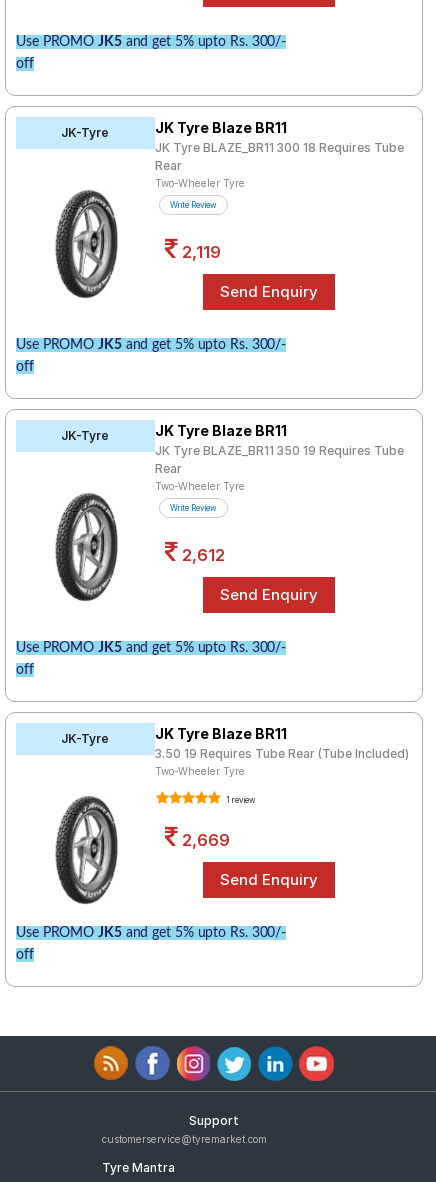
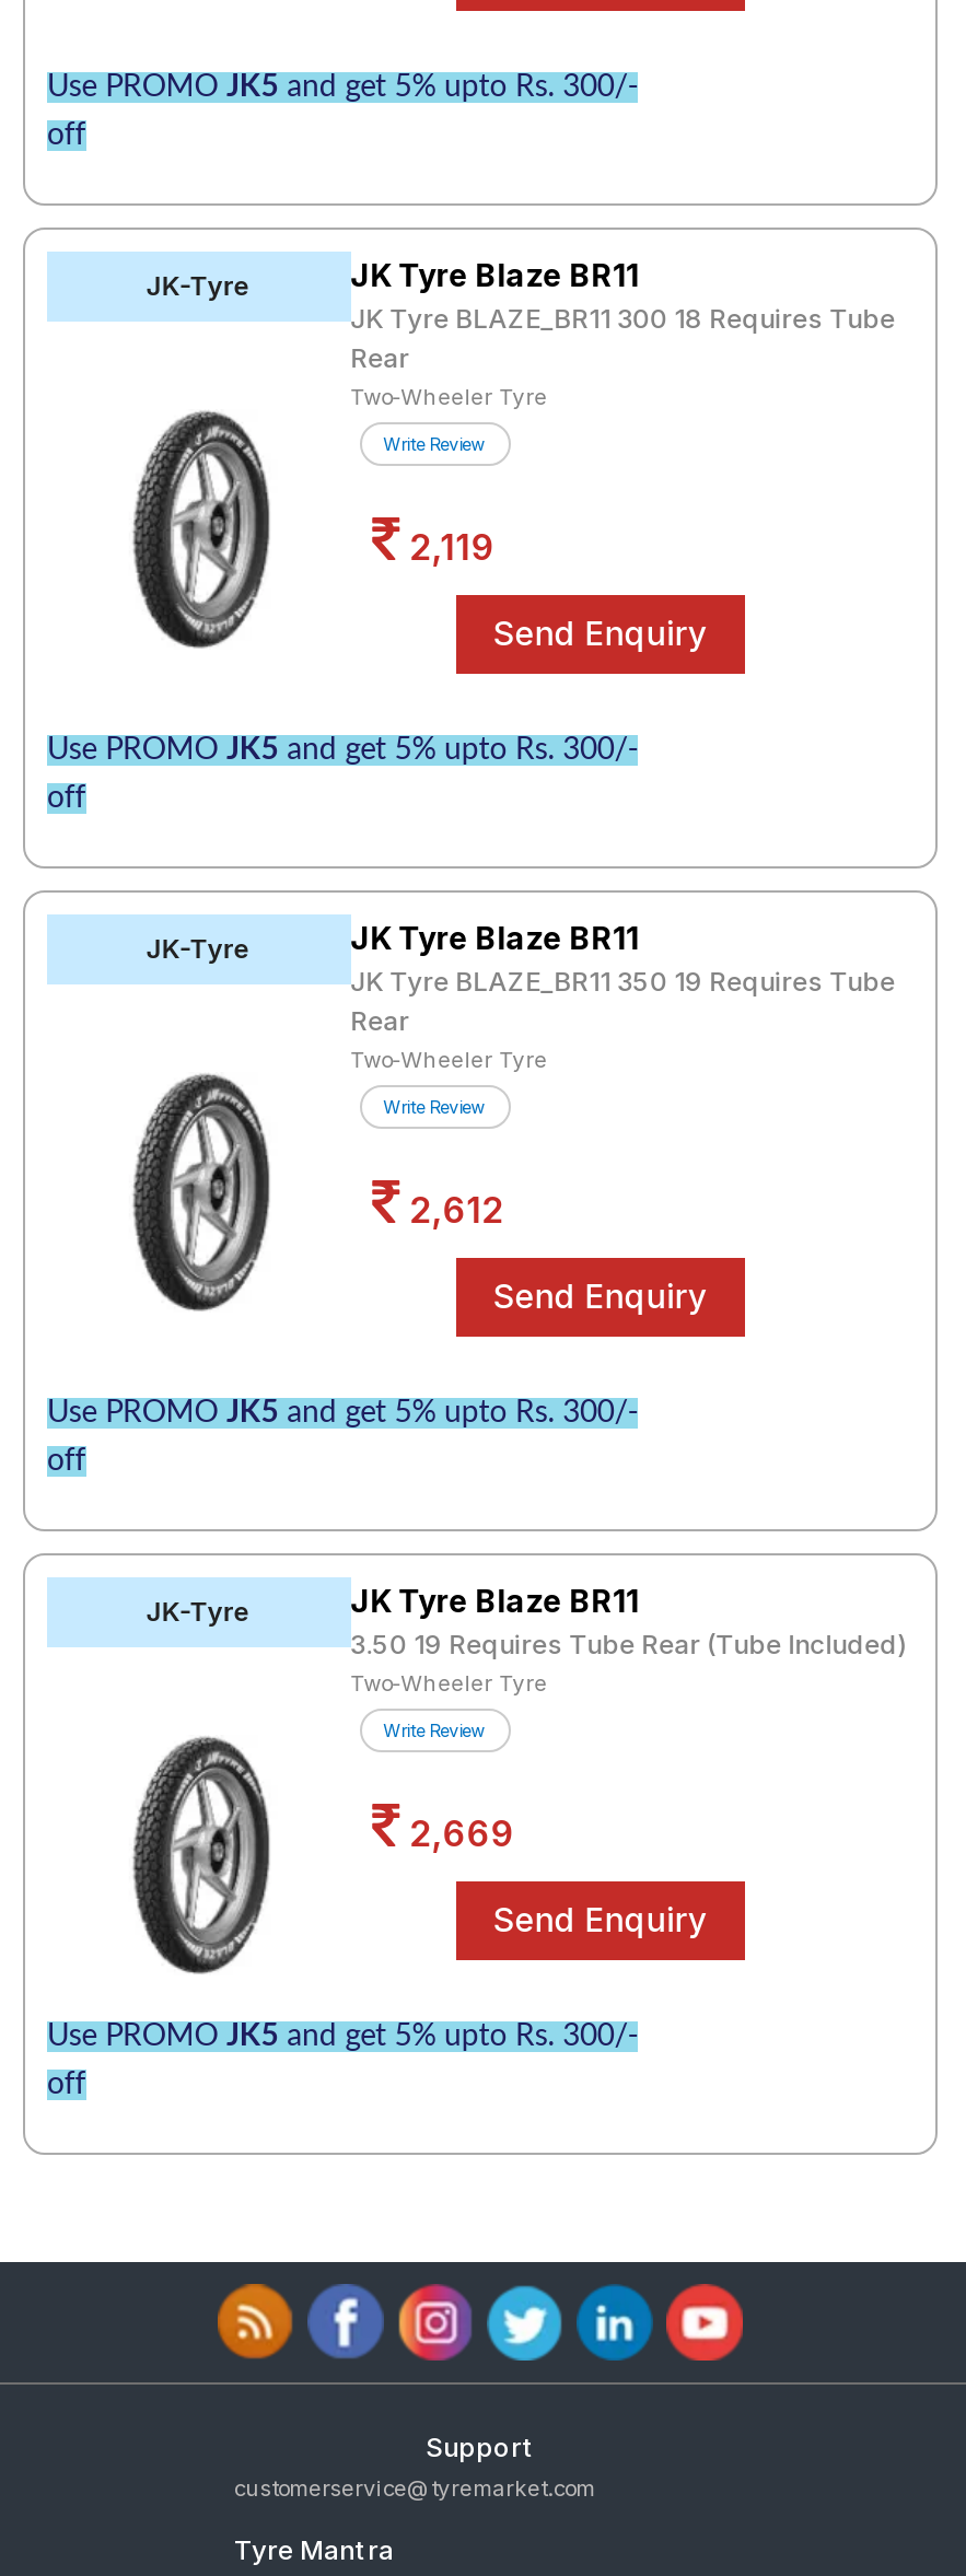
- 1 review
+ Write Review
